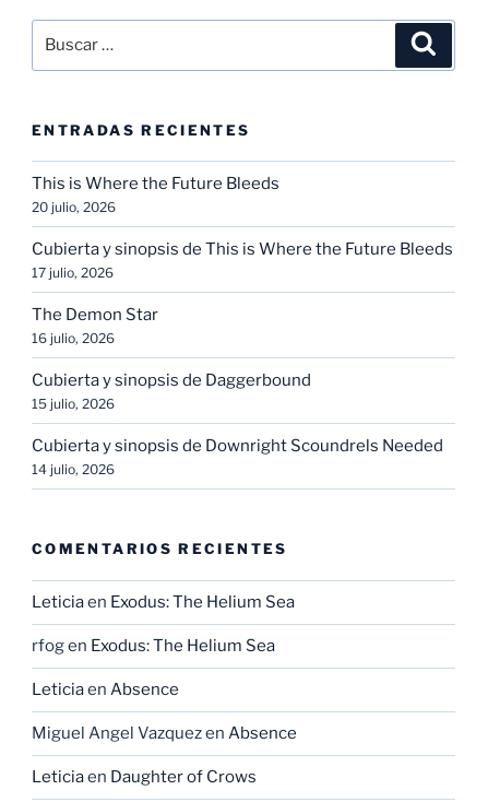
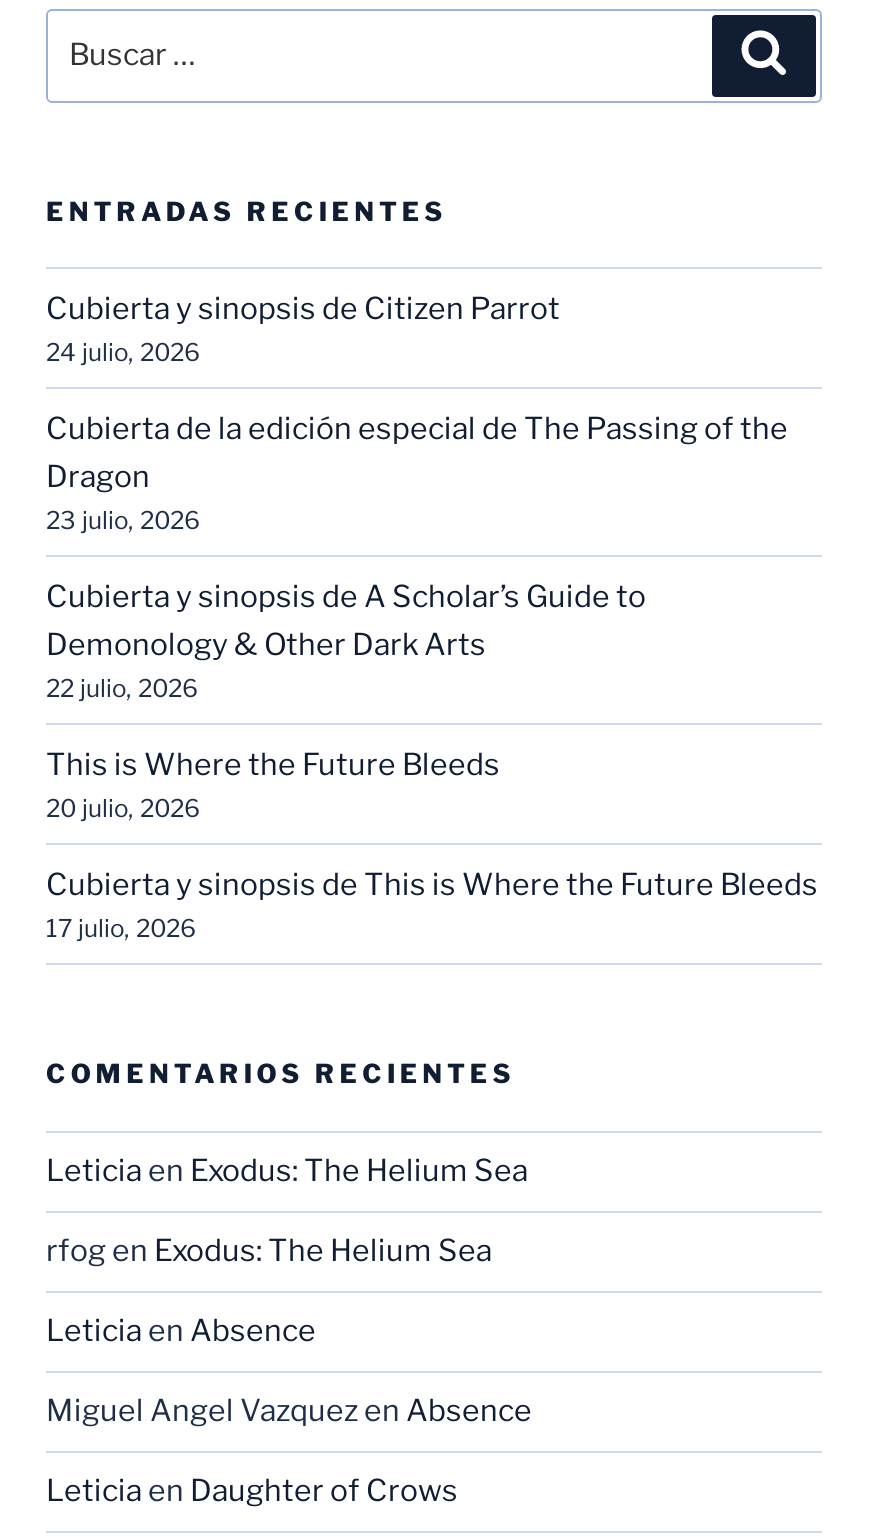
+ Cubierta y sinopsis de Citizen Parrot
+ 24 julio, 2026
+ Cubierta de la edición especial de The Passing of the
+ Dragon
+ 23 julio, 2026
+ Cubierta y sinopsis de A Scholar’s Guide to
+ Demonology & Other Dark Arts
+ 22 julio, 2026

moved down: This is Where the Future Bleeds | 20 julio, 2026 | Cubierta y sinopsis de This is Where the Future Bleeds | 17 julio, 2026

- The Demon Star
- 16 julio, 2026
- Cubierta y sinopsis de Daggerbound
- 15 julio, 2026
- Cubierta y sinopsis de Downright Scoundrels Needed
- 14 julio, 2026
